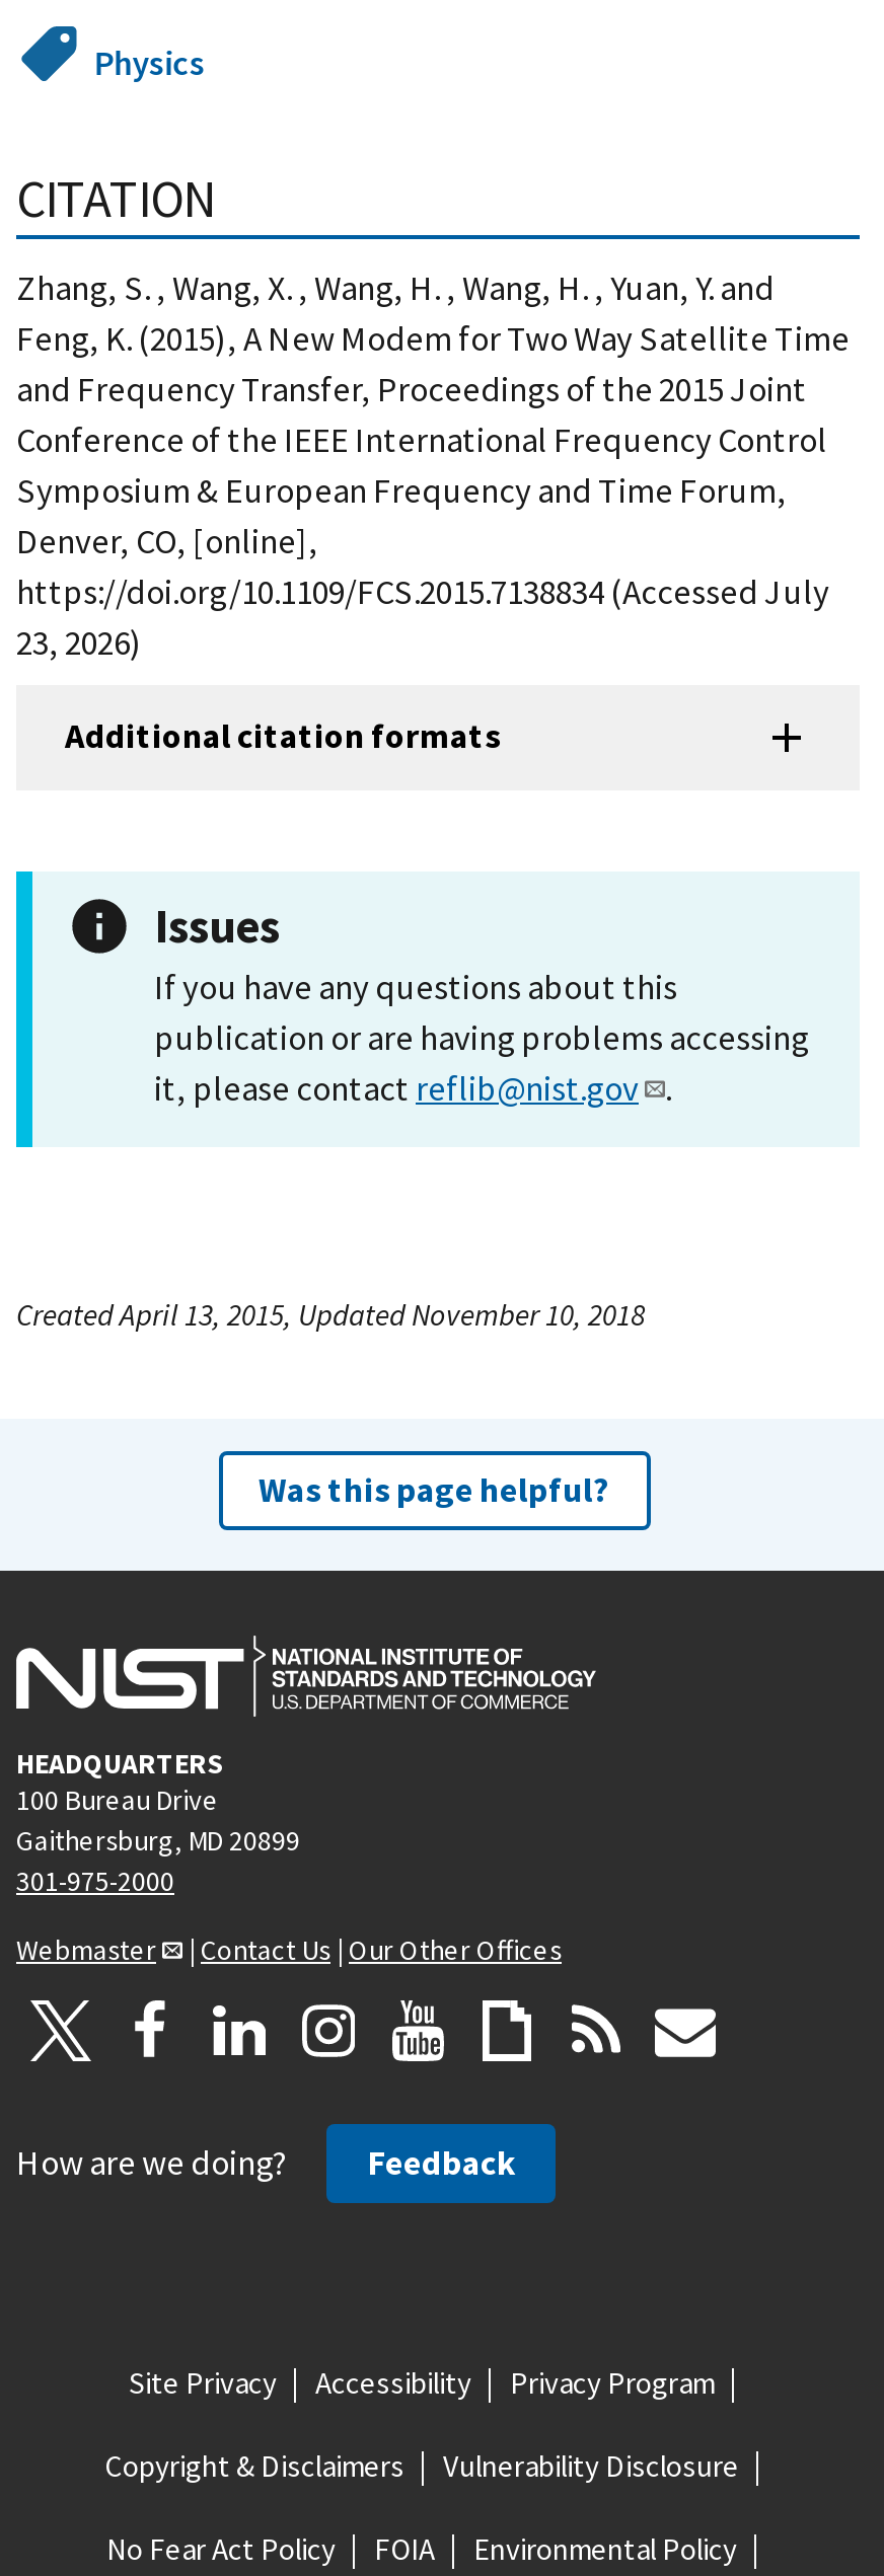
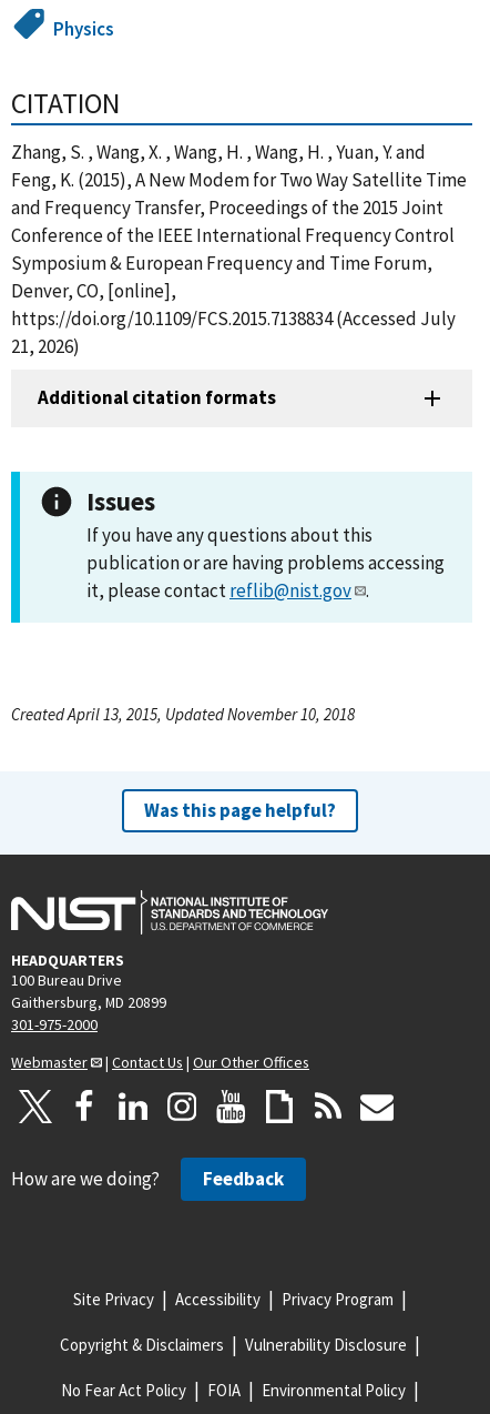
- 23, 2026)
+ 21, 2026)
